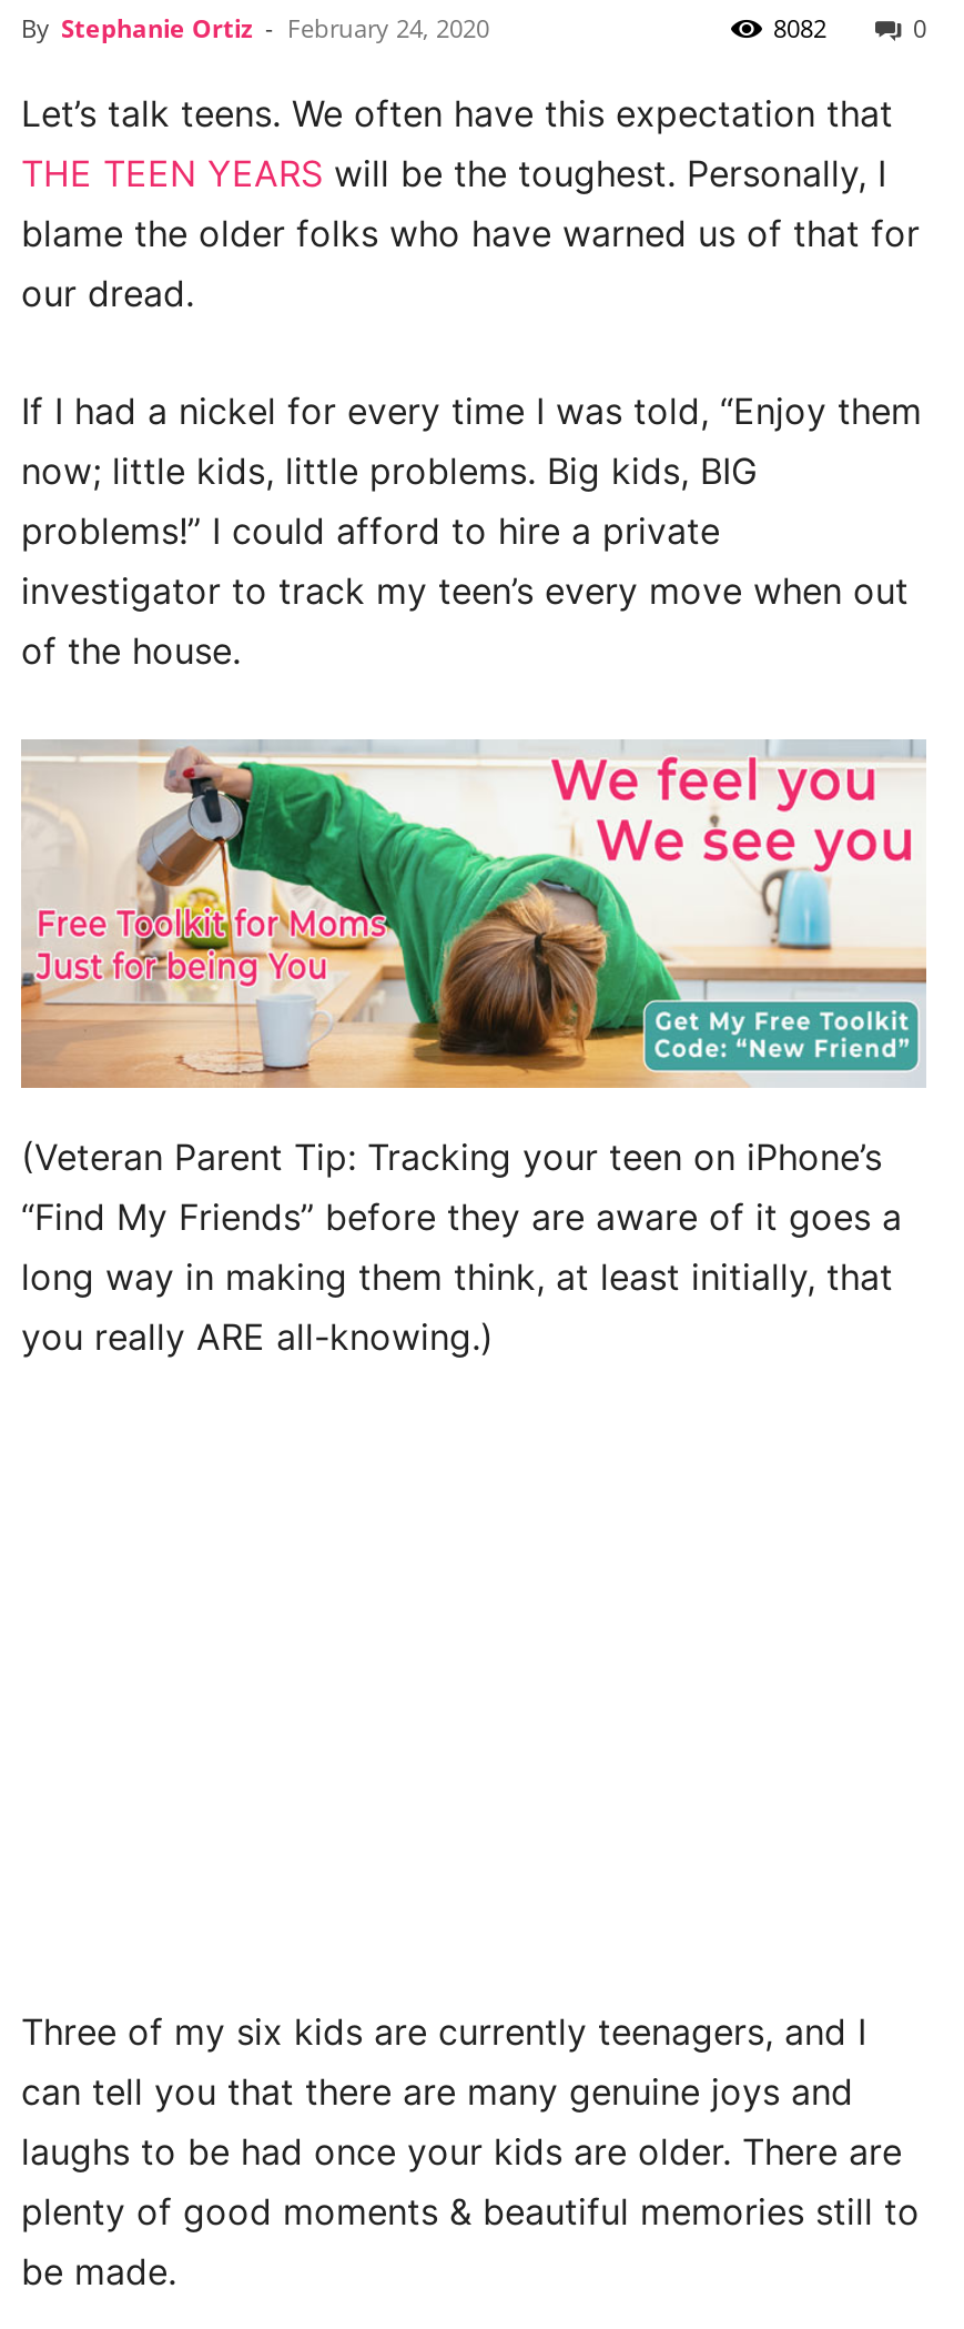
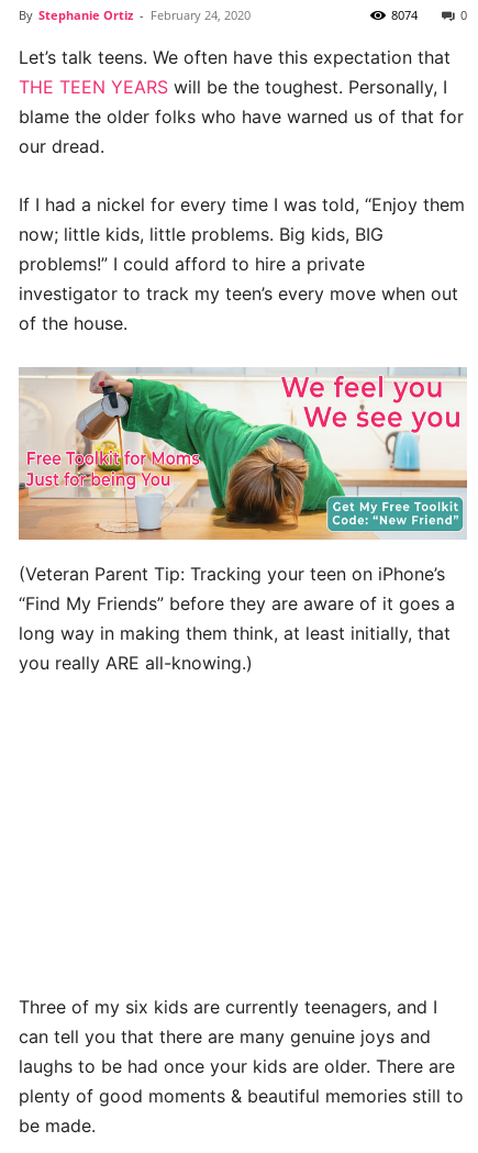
- 8082
+ 8074
